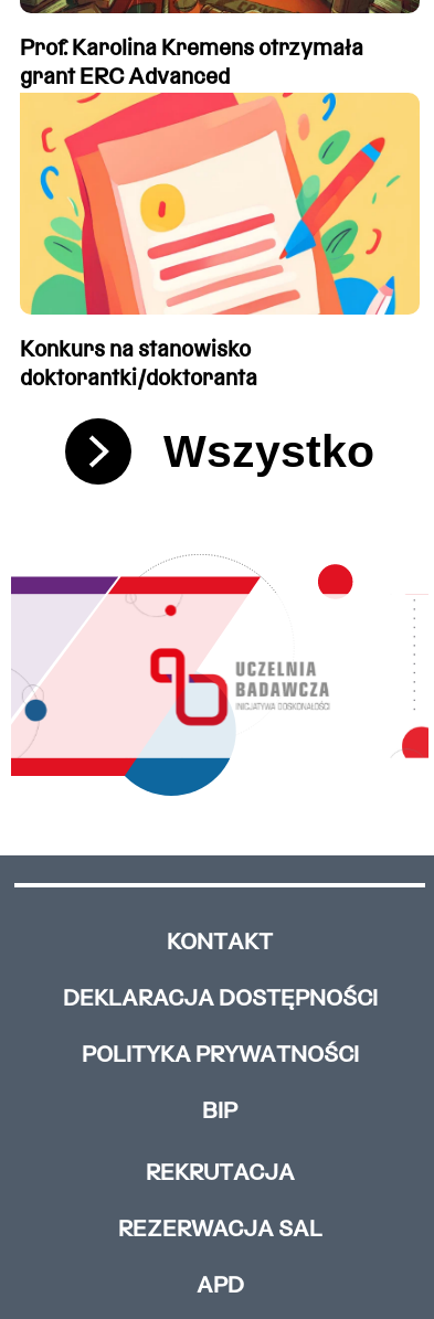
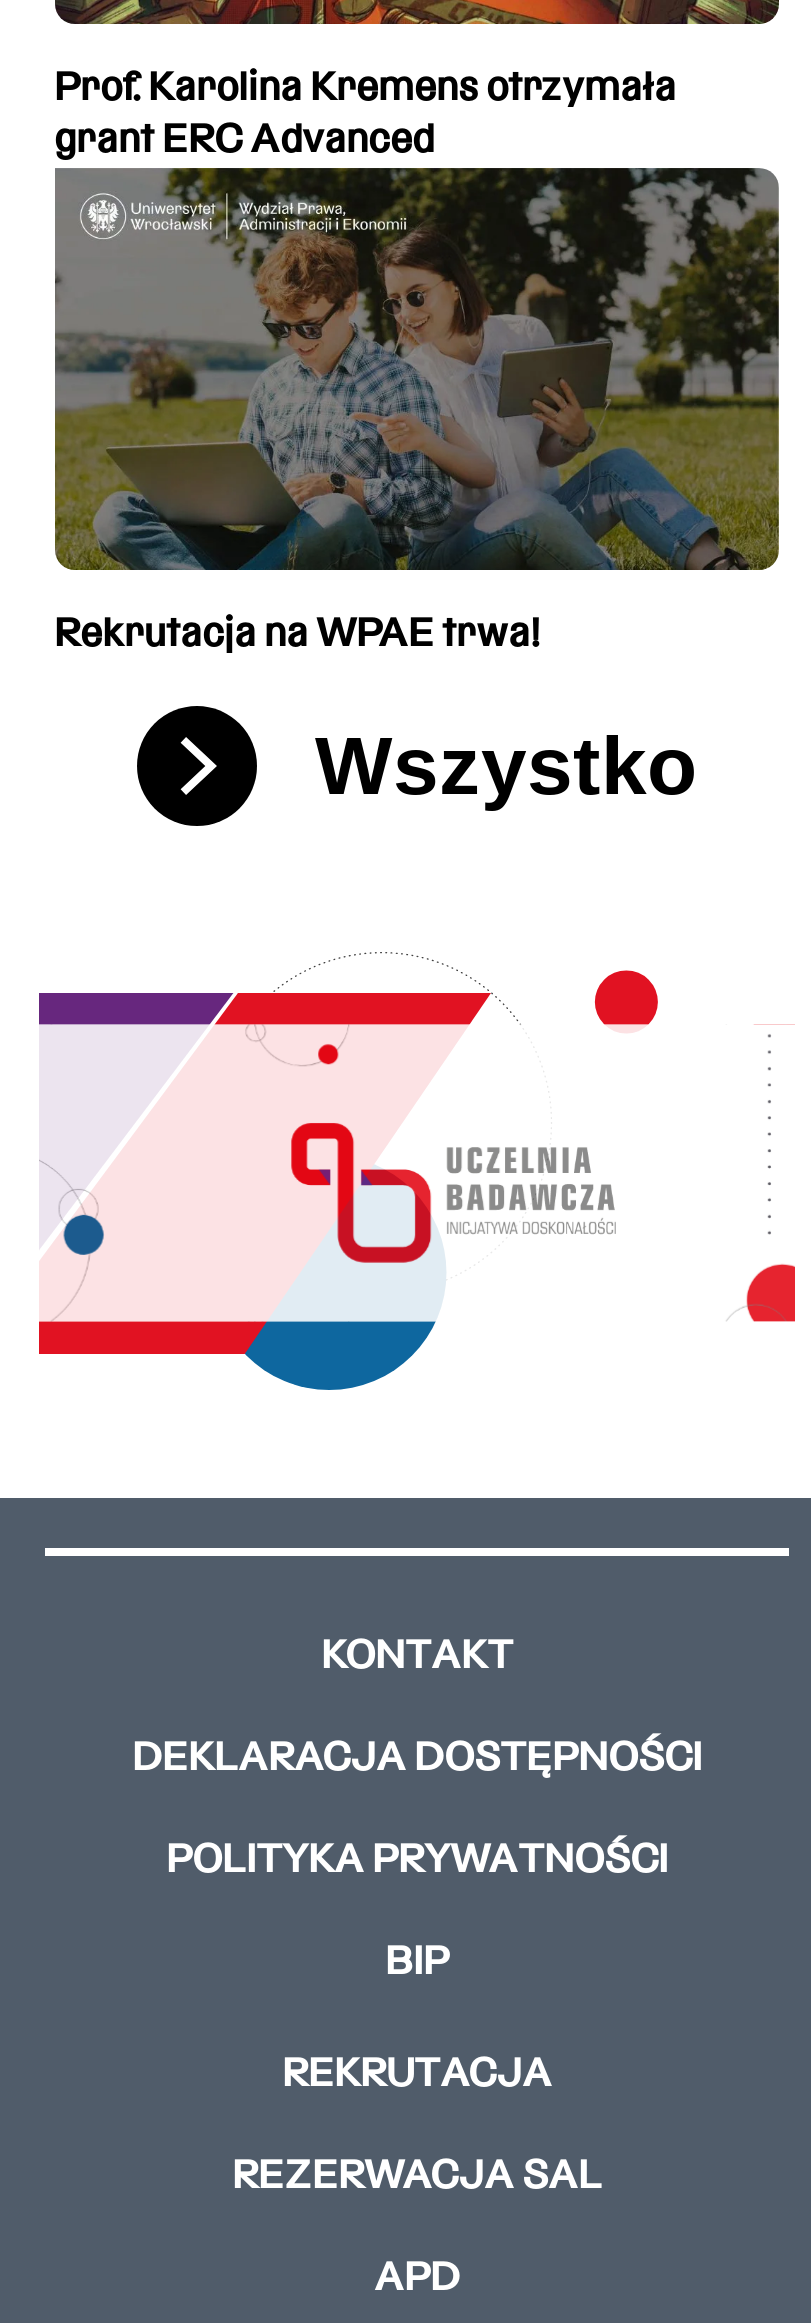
- [image]
- Konkurs na stanowisko
- doktorantki/doktoranta
+ [image]
+ Rekrutacja na WPAE trwa!
